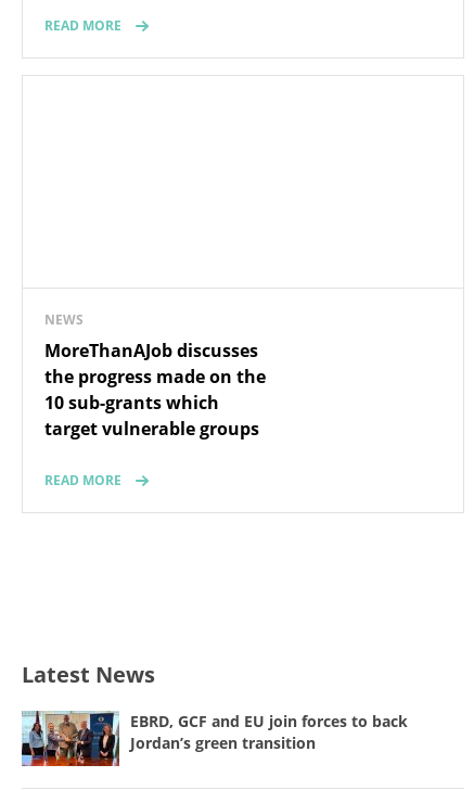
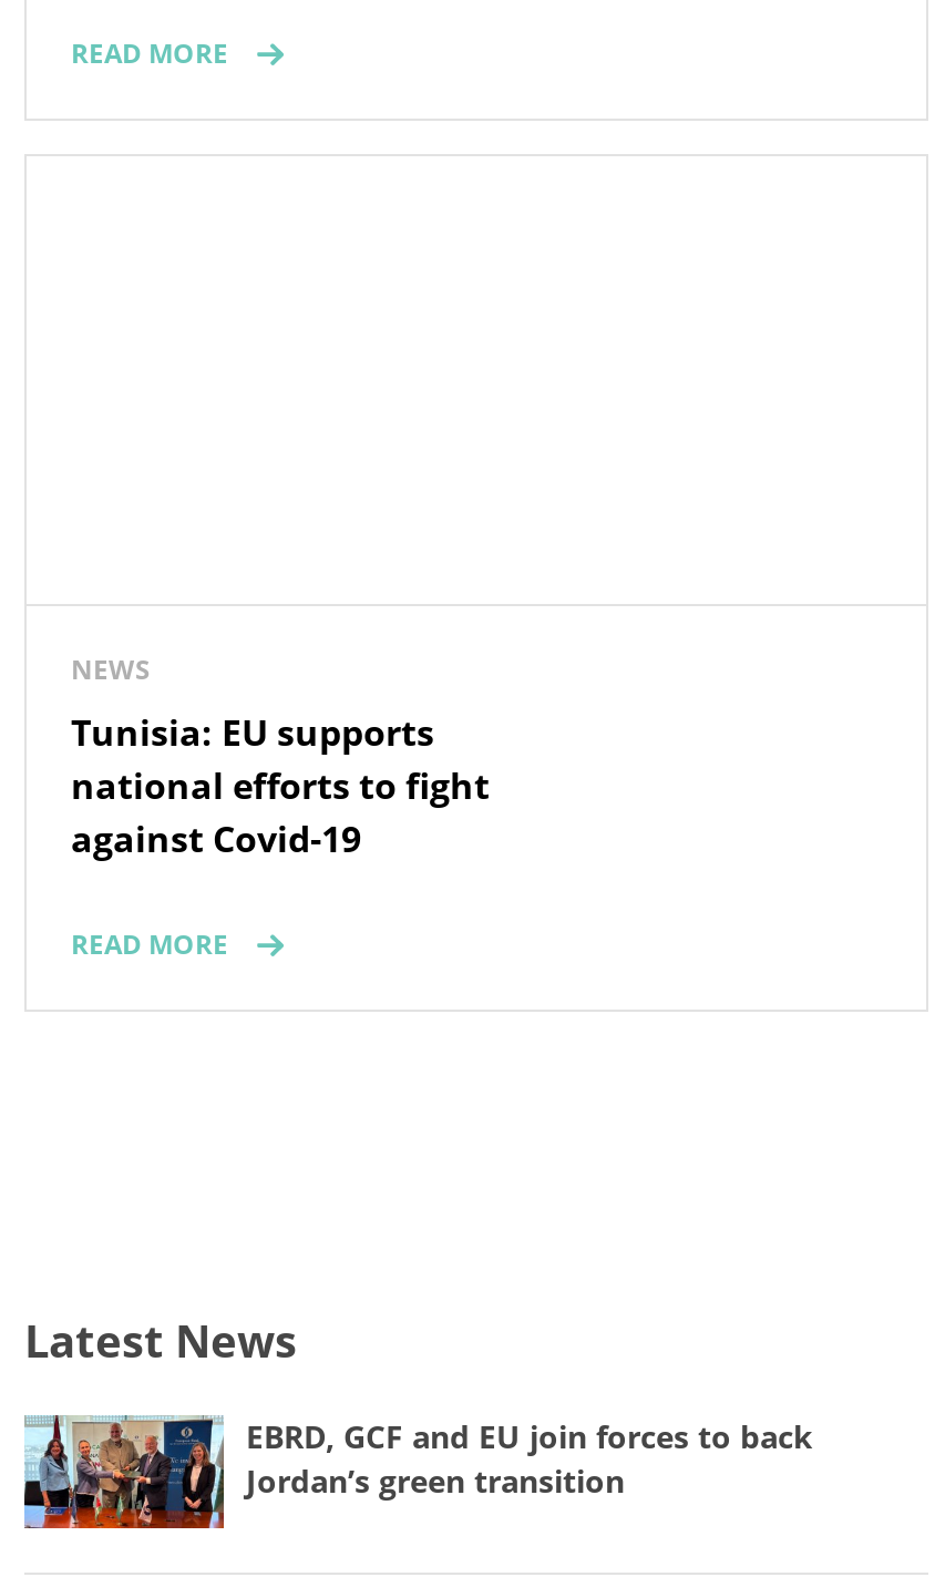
- MoreThanAJob discusses
- the progress made on the
- 10 sub-grants which
- target vulnerable groups
+ Tunisia: EU supports
+ national efforts to fight
+ against Covid-19
